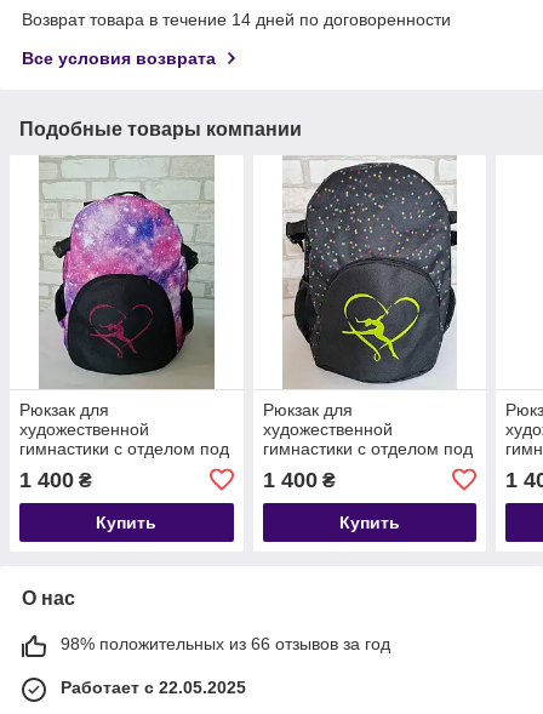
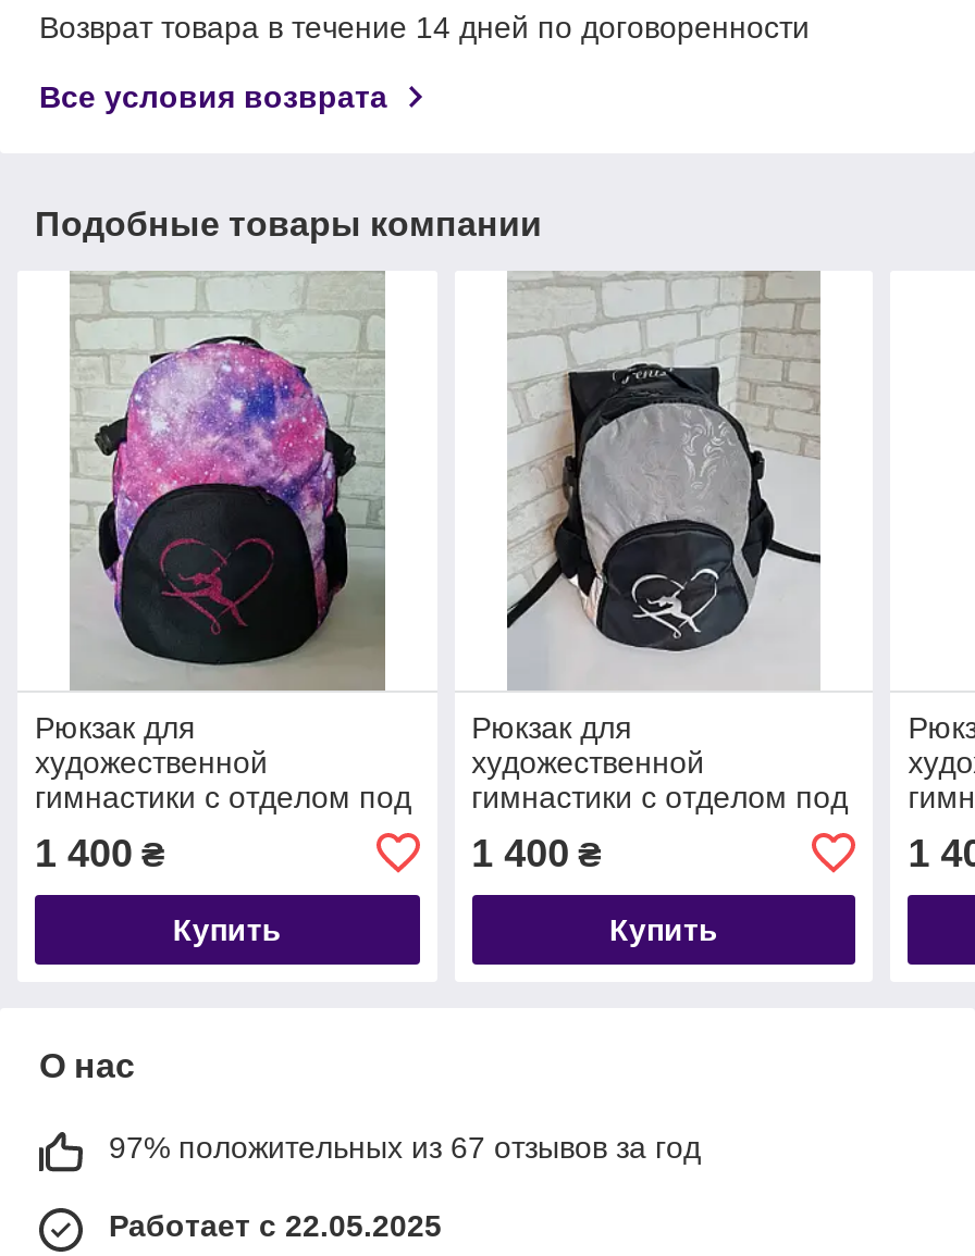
- [image]
+ [image]

- 98% положительных из 66 отзывов за год
+ 97% положительных из 67 отзывов за год
